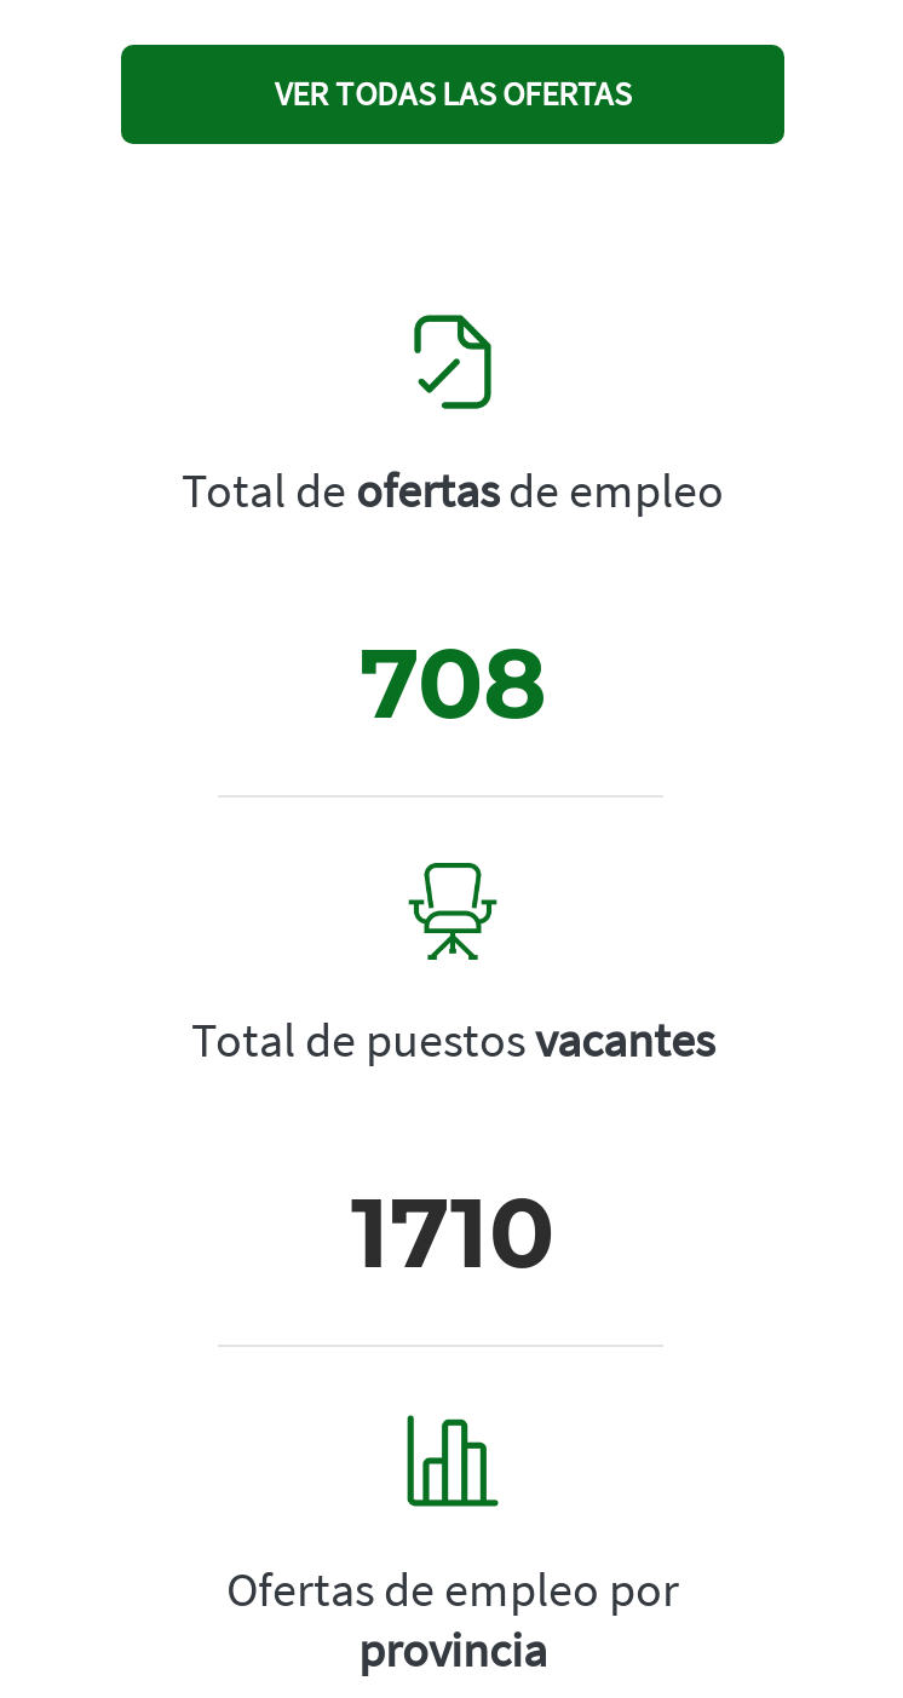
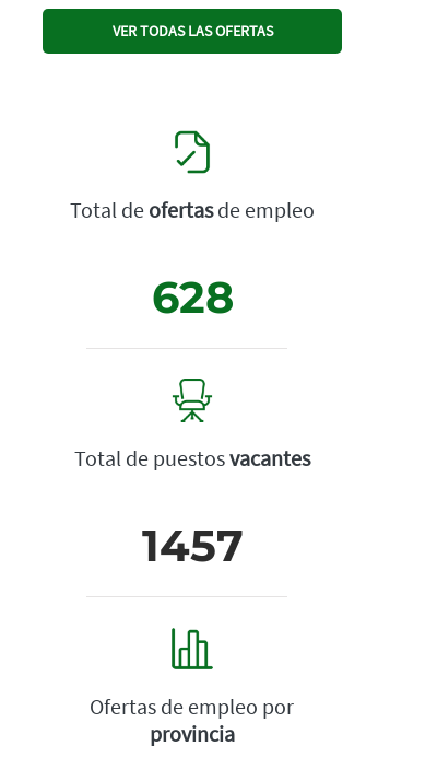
- 708
+ 628

- 1710
+ 1457
